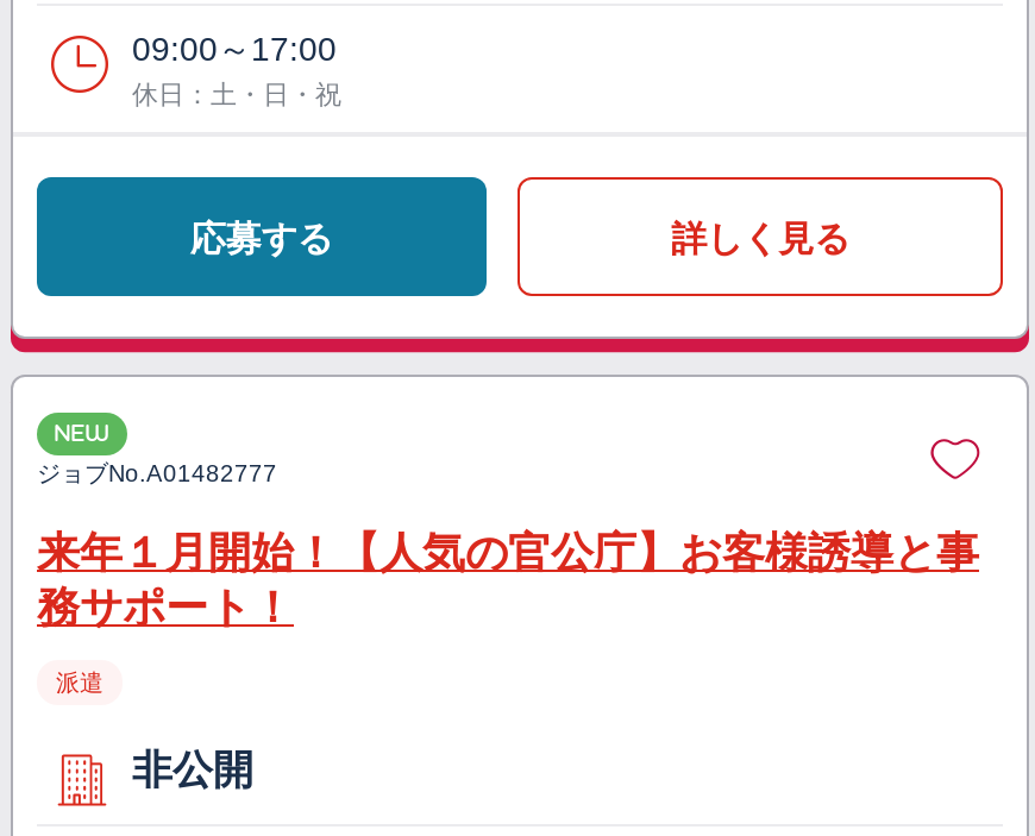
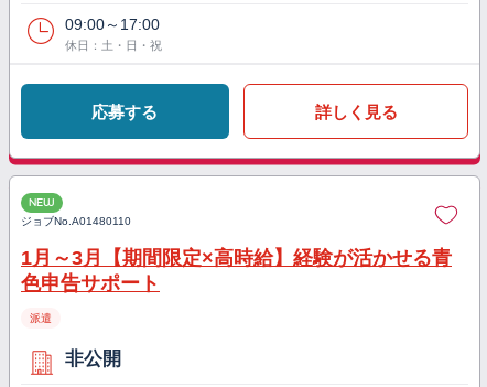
- ジョブNo. A01482777
+ ジョブNo. A01480110

- 来年１月開始！【人気の官公庁】お客様誘導と事
- 務サポート！
+ 1月～3月【期間限定×高時給】経験が活かせる青
+ 色申告サポート
